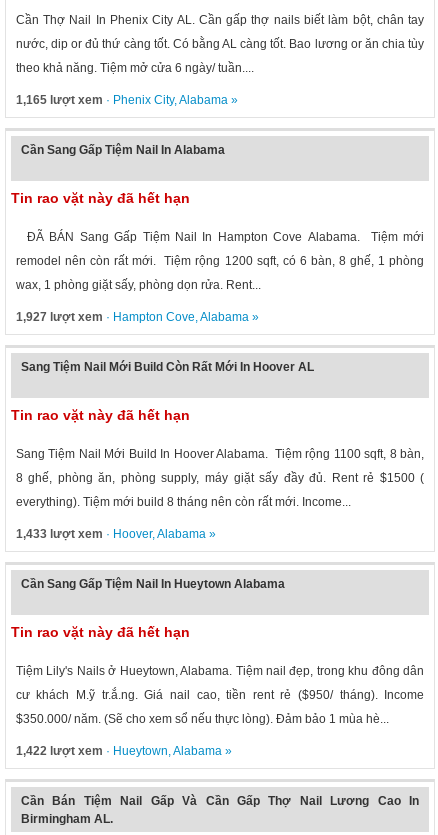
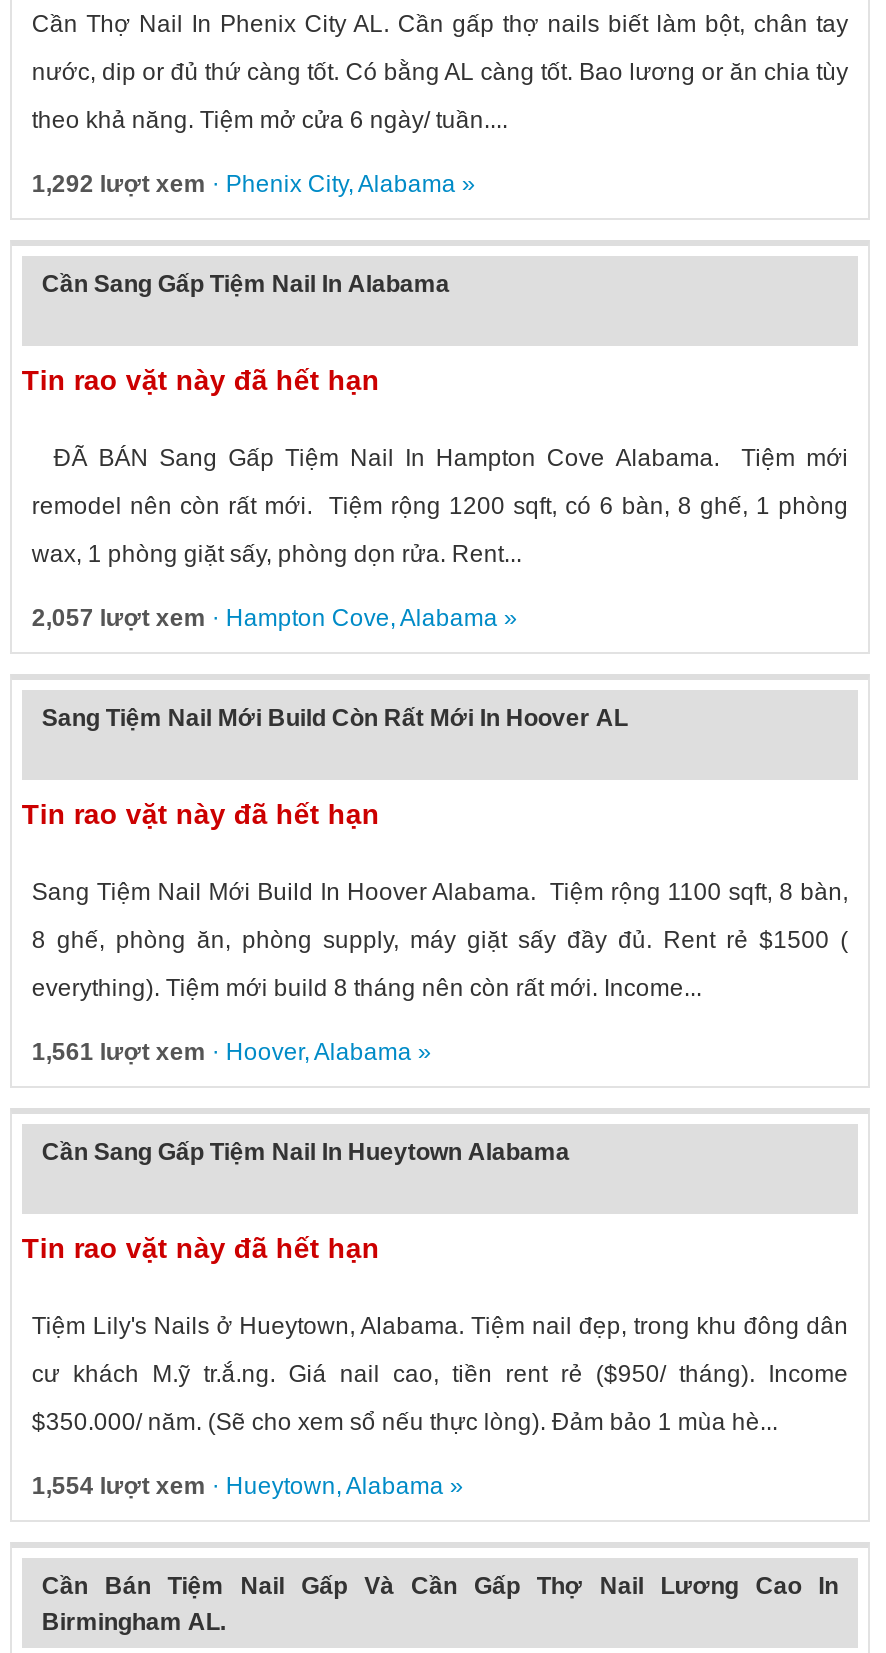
- 1,165 lượt xem · Phenix City, Alabama»
+ 1,292 lượt xem · Phenix City, Alabama»

- 1,927 lượt xem · Hampton Cove, Alabama»
+ 2,057 lượt xem · Hampton Cove, Alabama»

- 1,433 lượt xem · Hoover, Alabama»
+ 1,561 lượt xem · Hoover, Alabama»

- 1,422 lượt xem · Hueytown, Alabama»
+ 1,554 lượt xem · Hueytown, Alabama»
